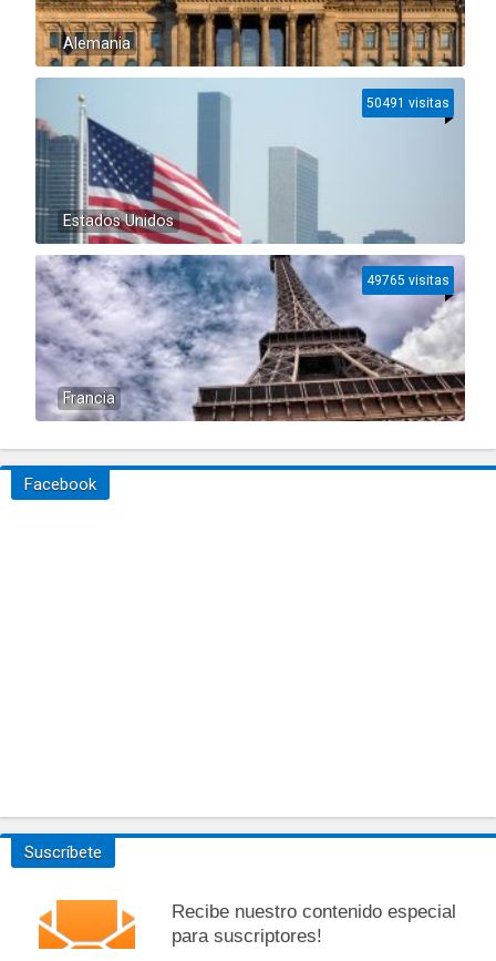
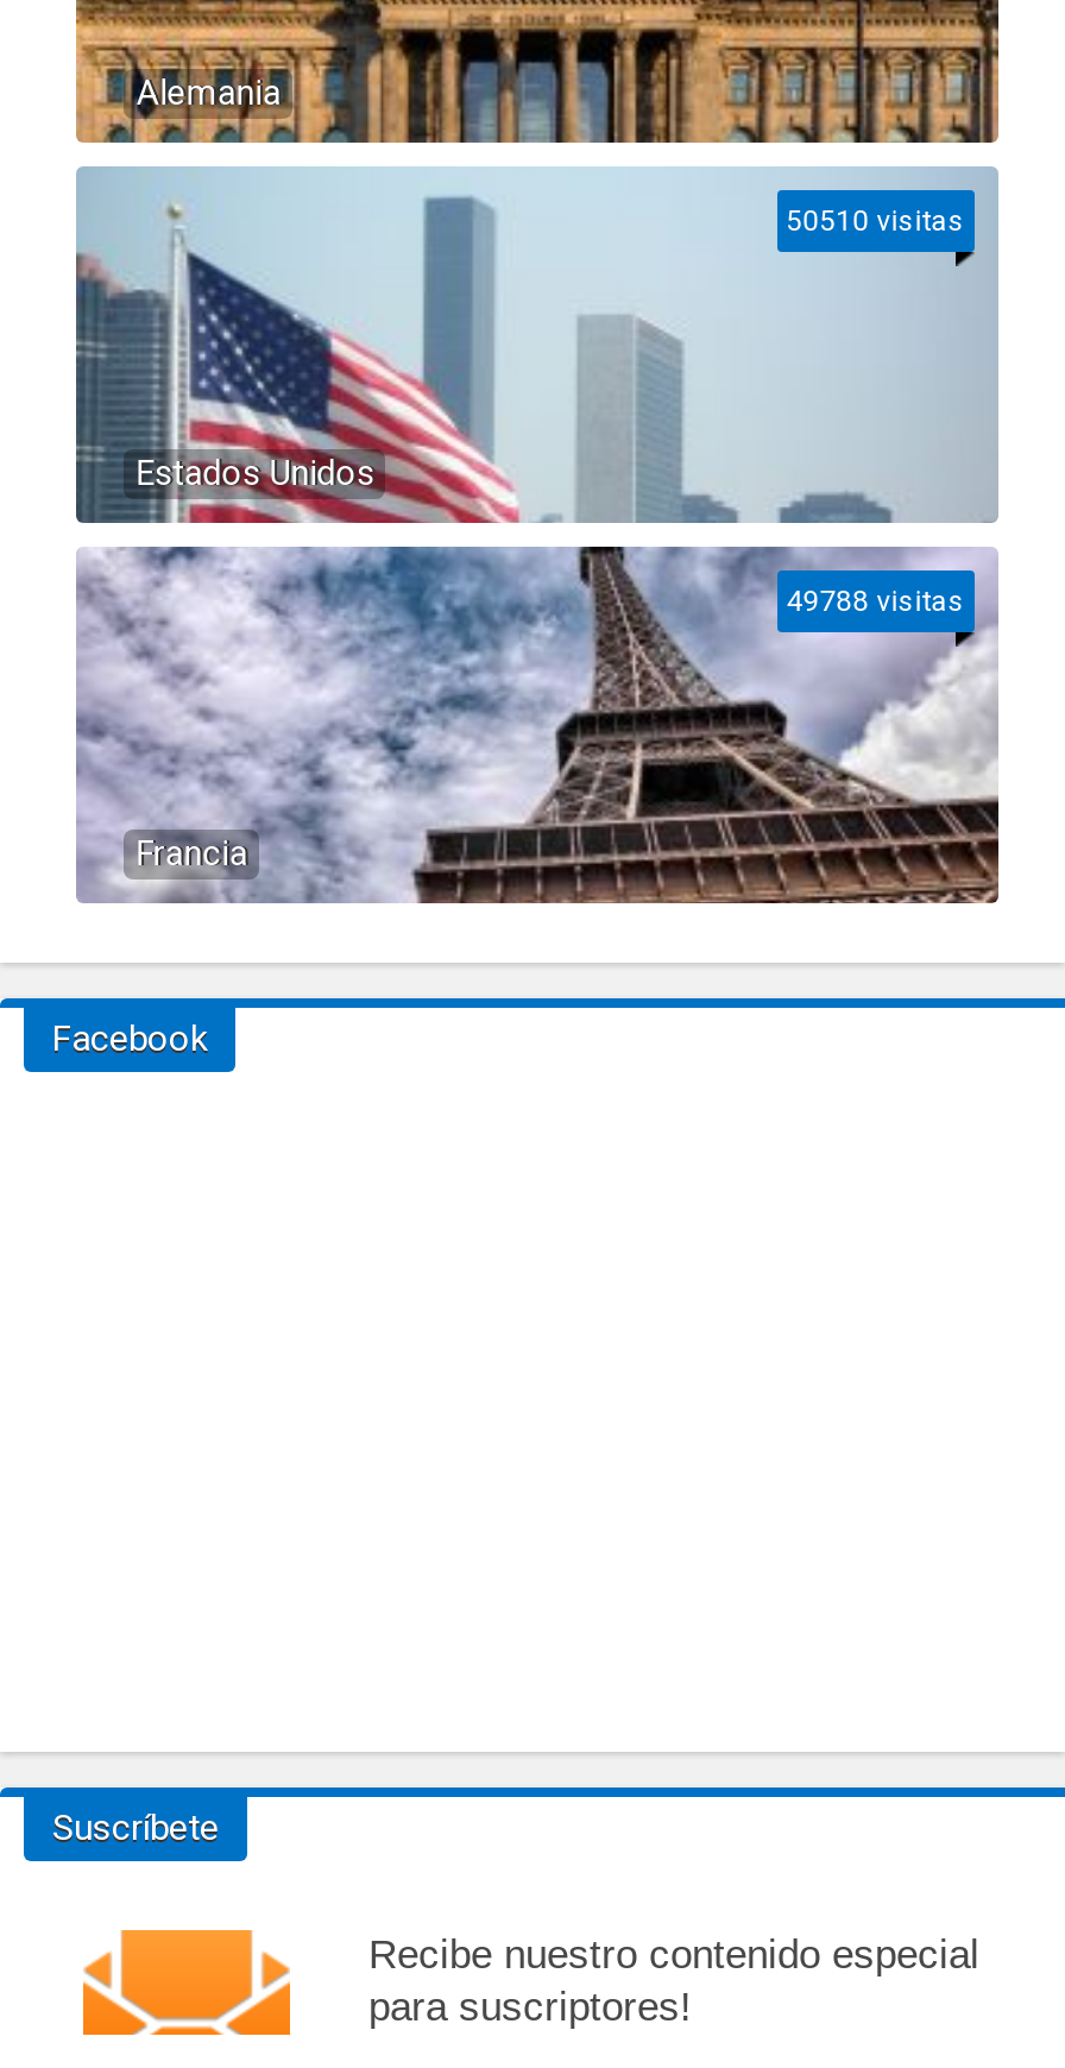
- 50491 visitas
+ 50510 visitas

- 49765 visitas
+ 49788 visitas
